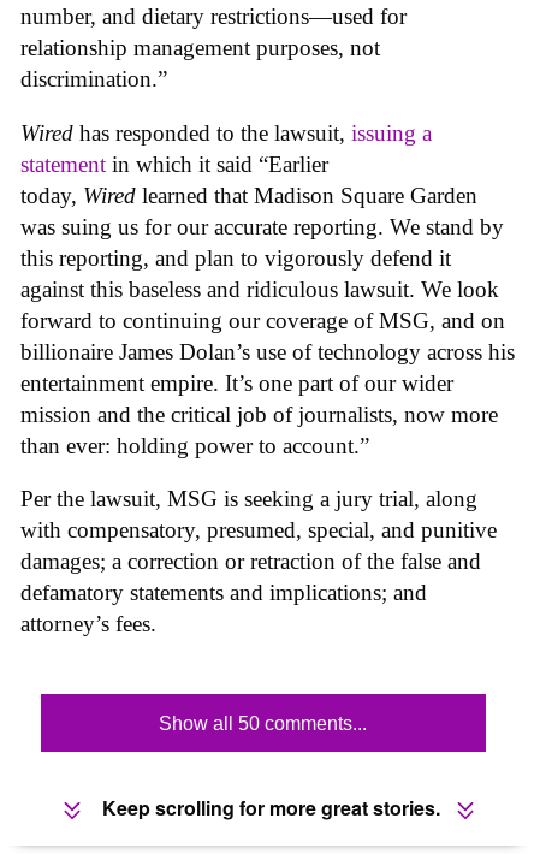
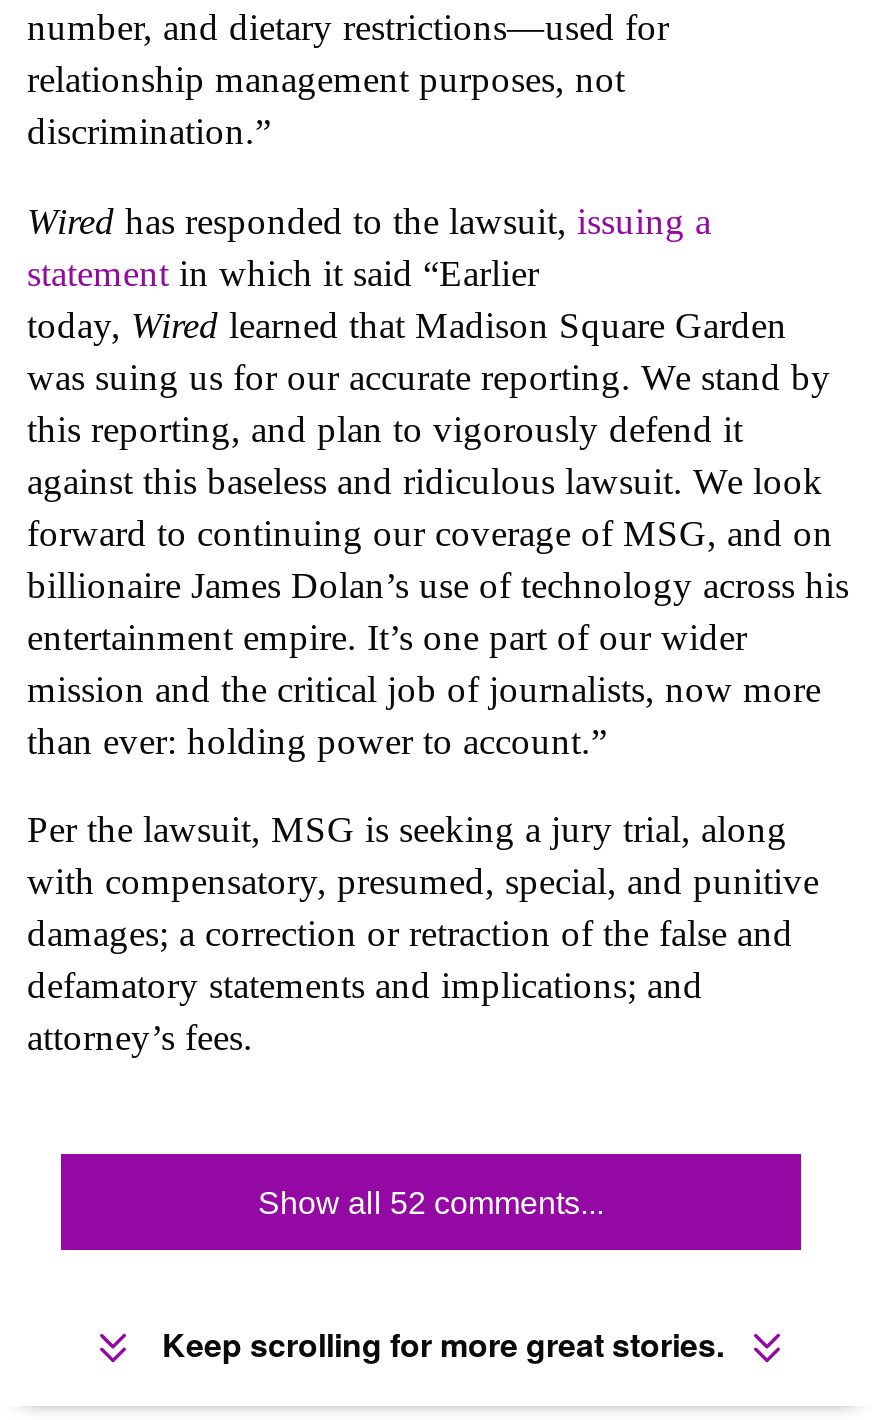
- Show all 50 comments...
+ Show all 52 comments...
